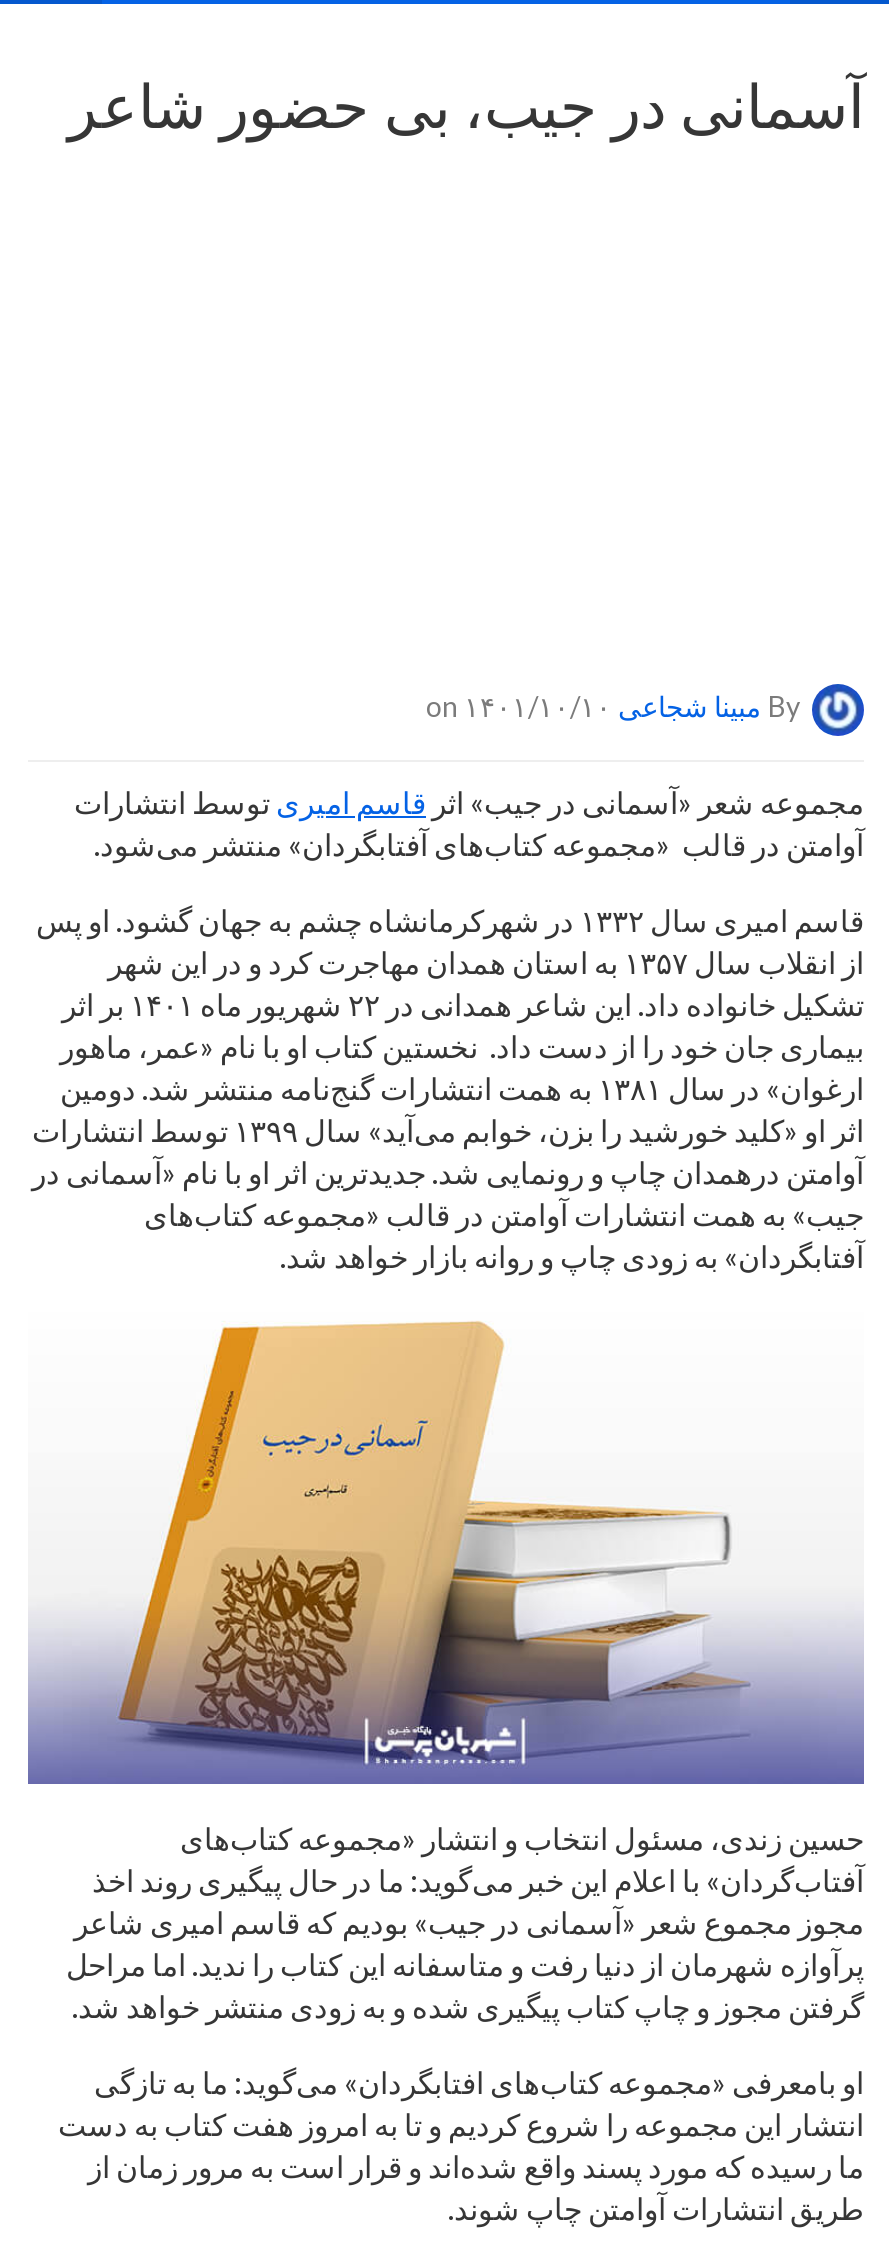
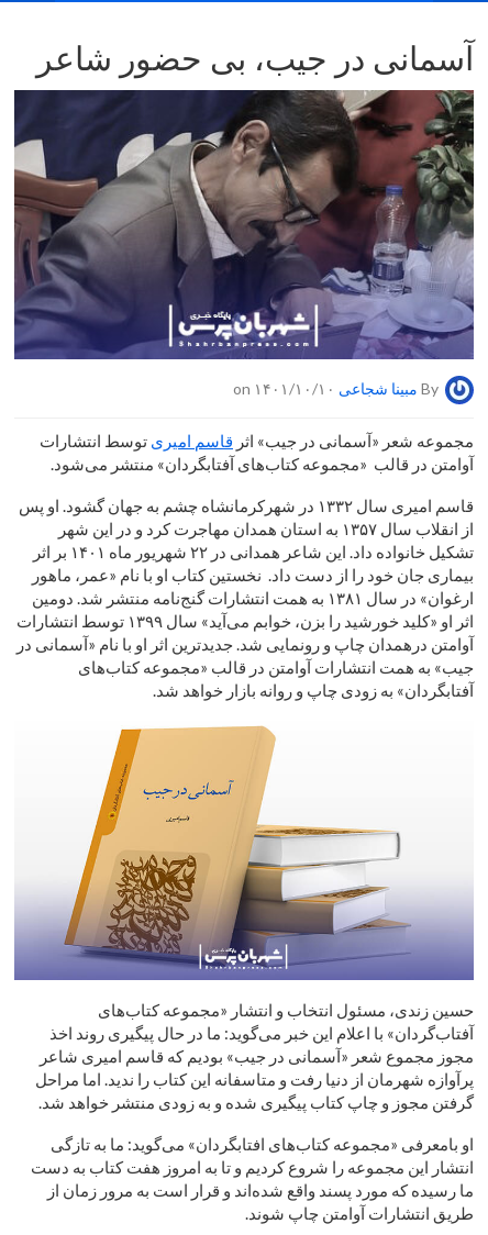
+ [image]
